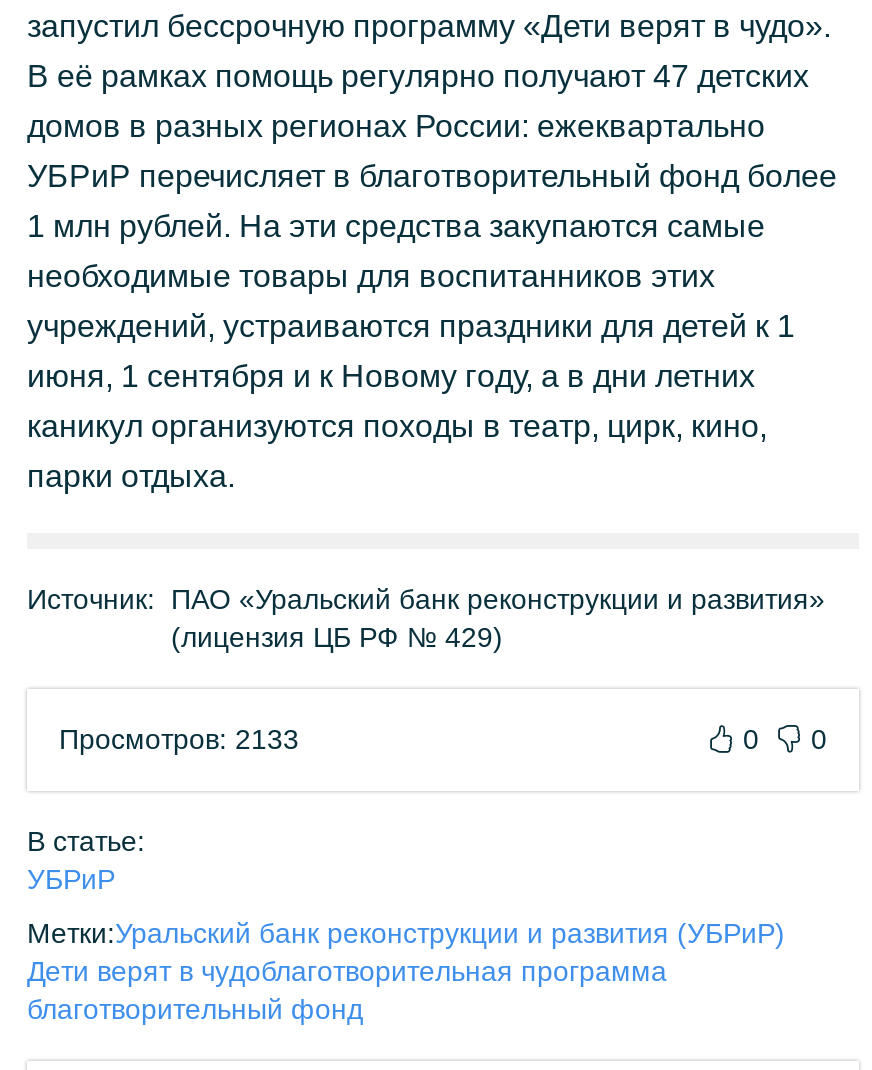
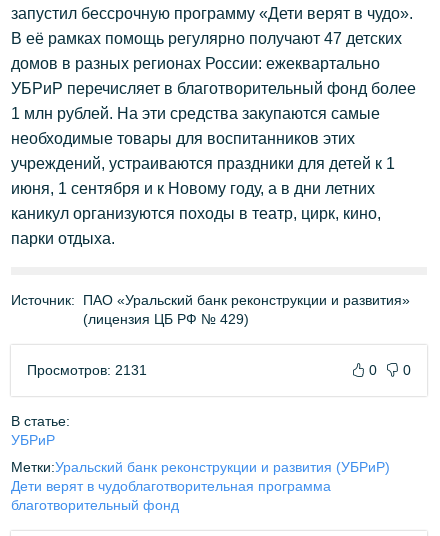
- Просмотров: 2133
+ Просмотров: 2131
